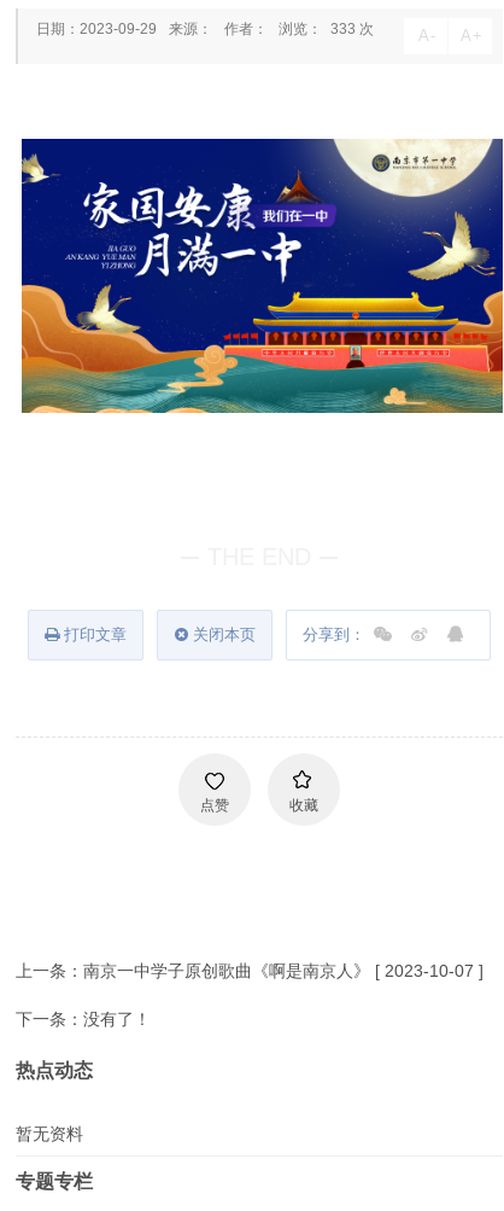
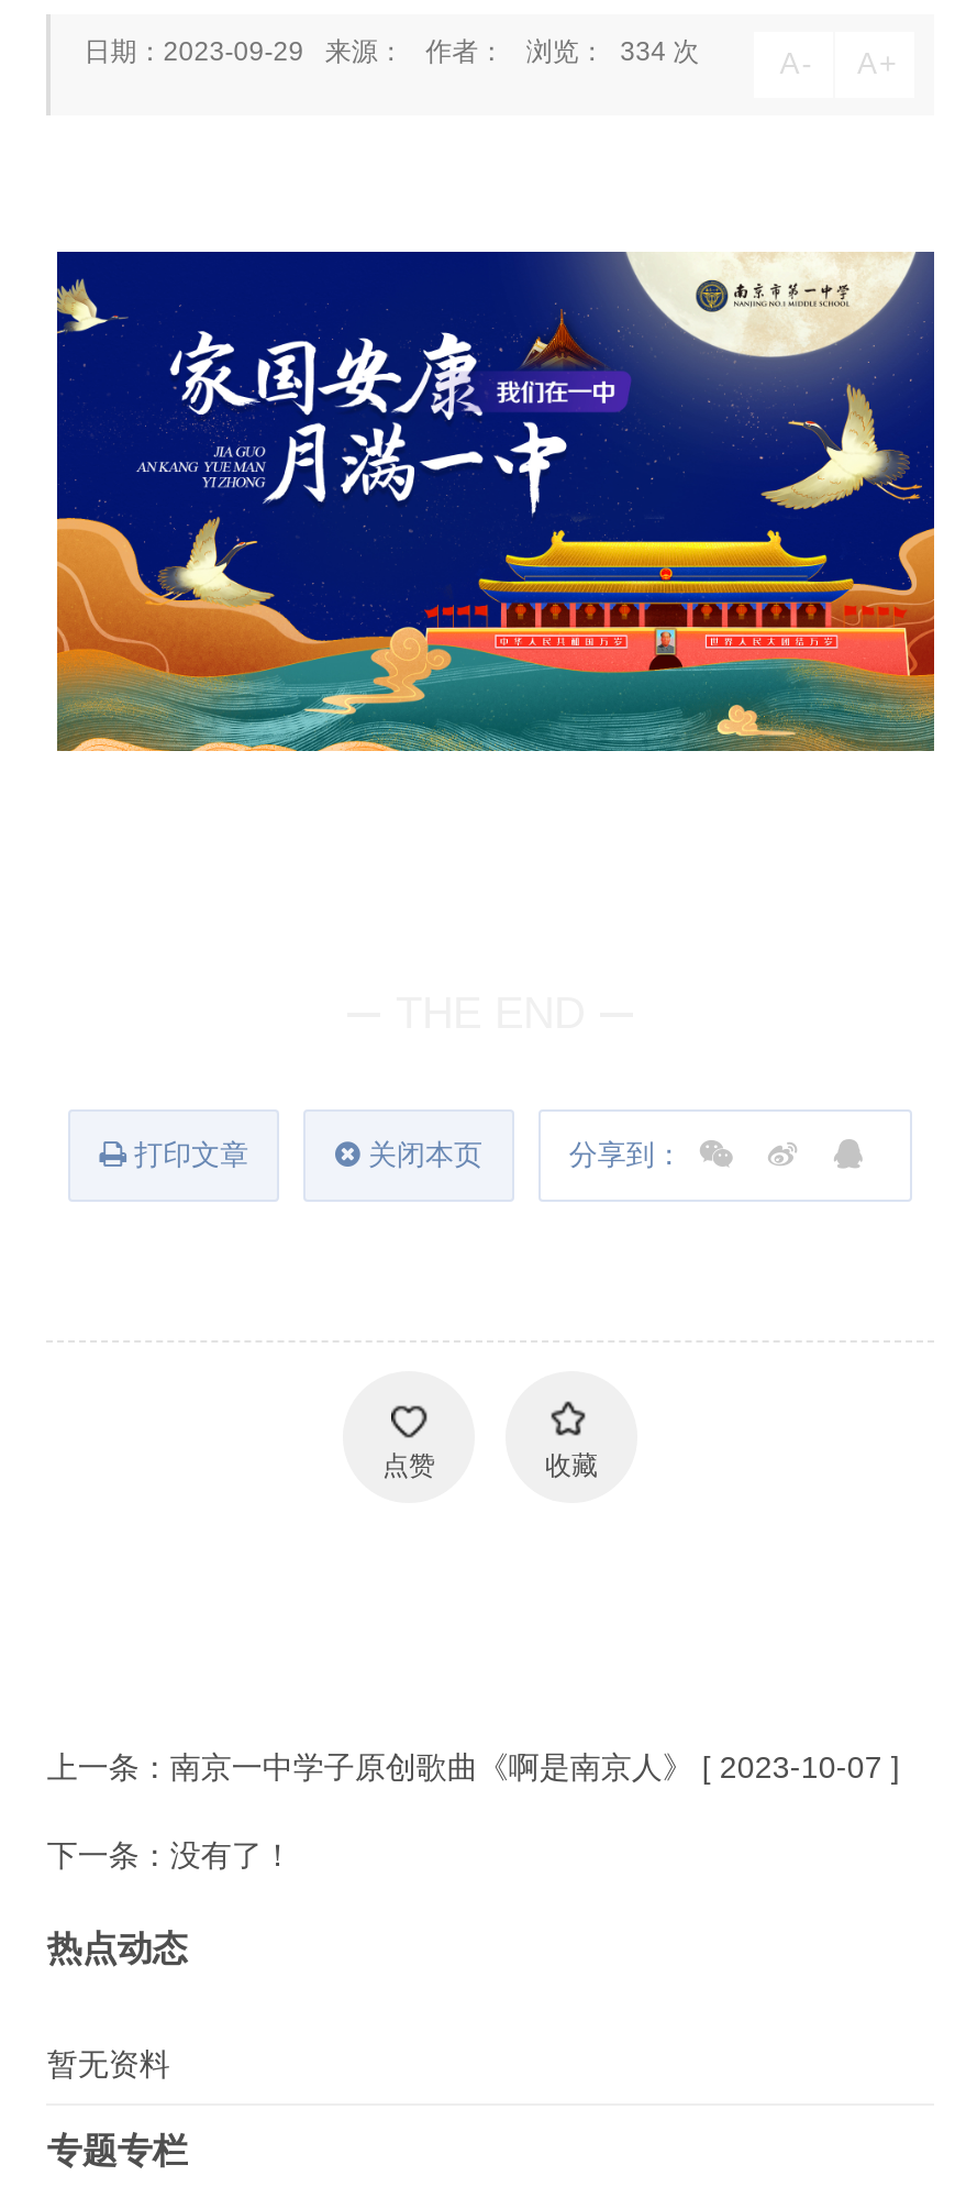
- 来源： 作者： 浏览： 333次
+ 来源： 作者： 浏览： 334次
